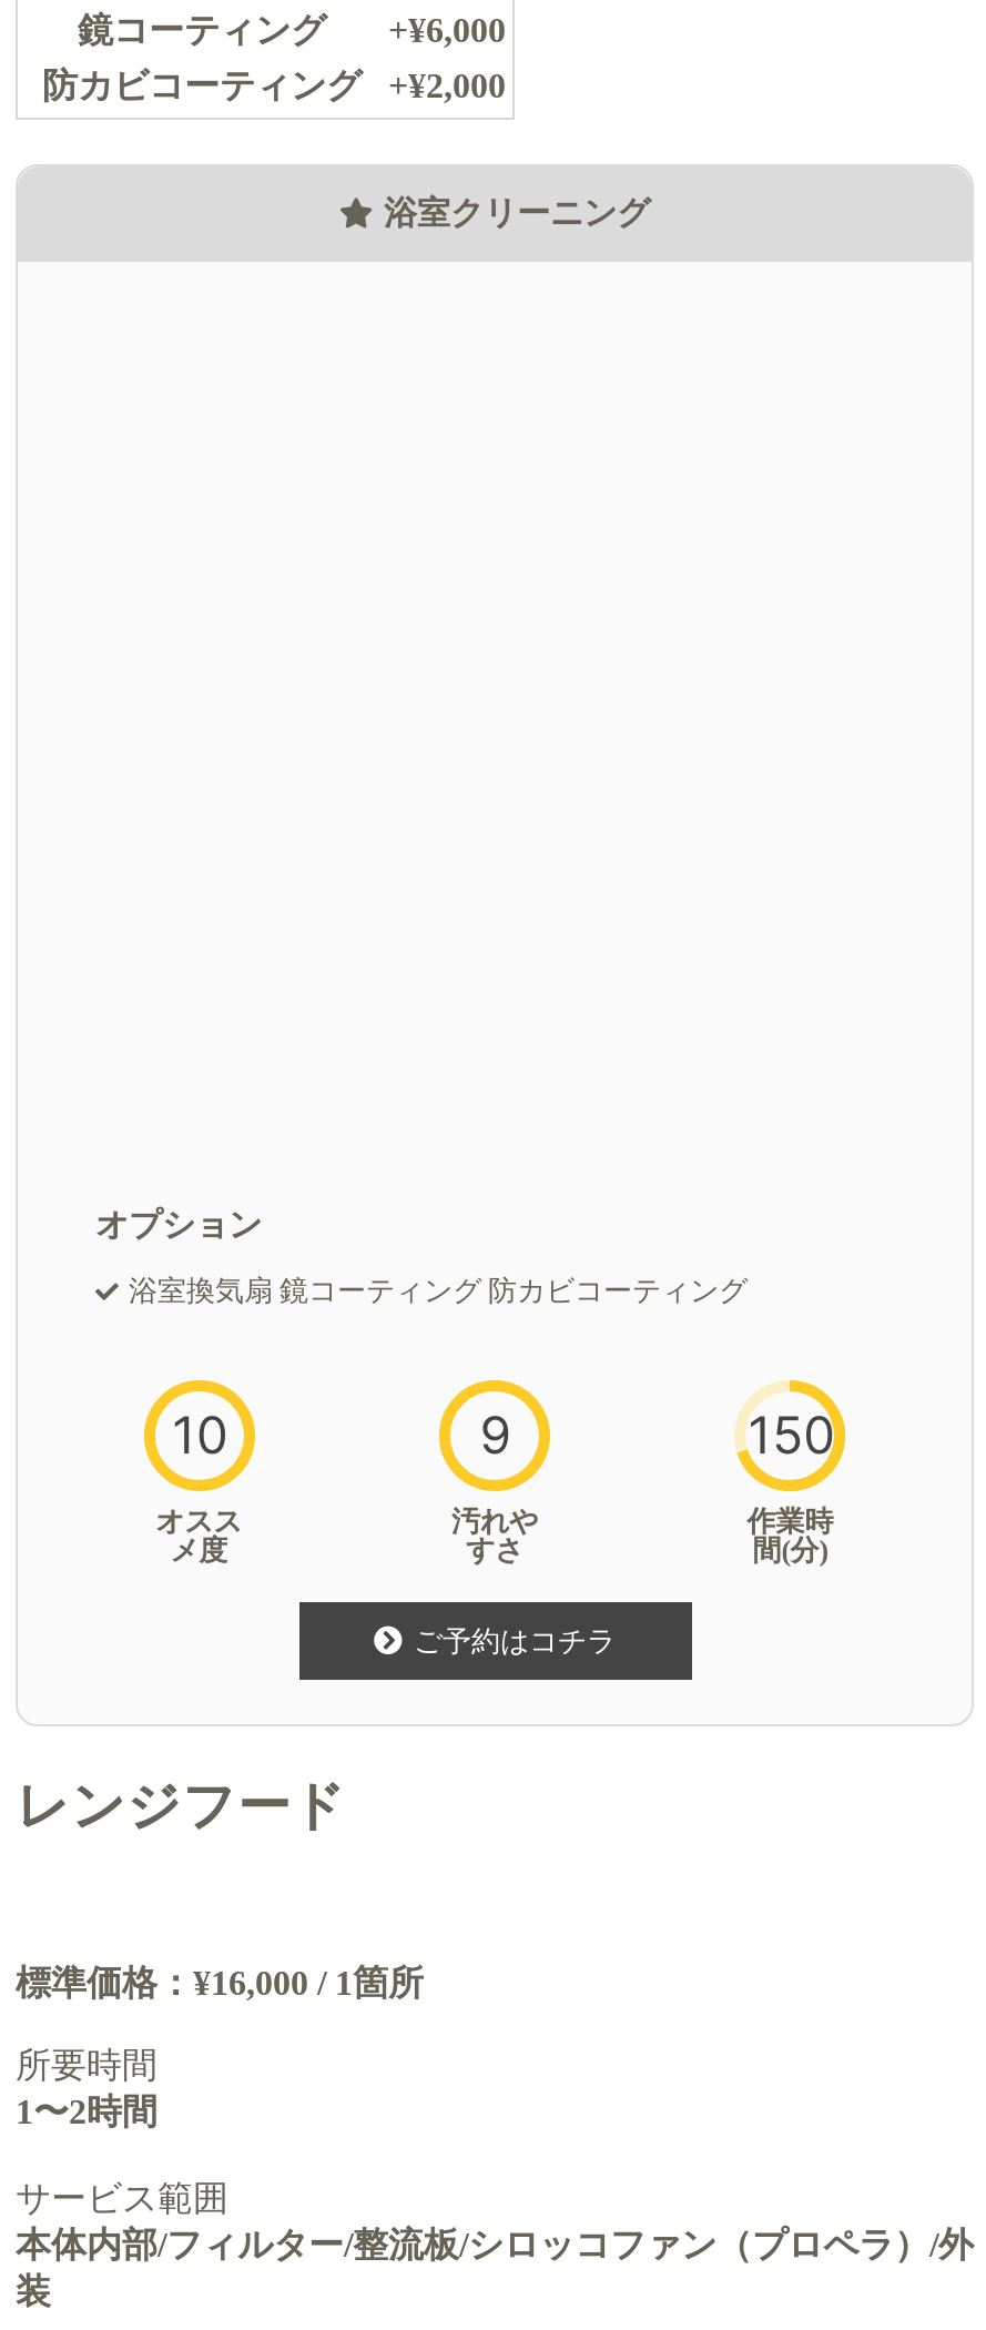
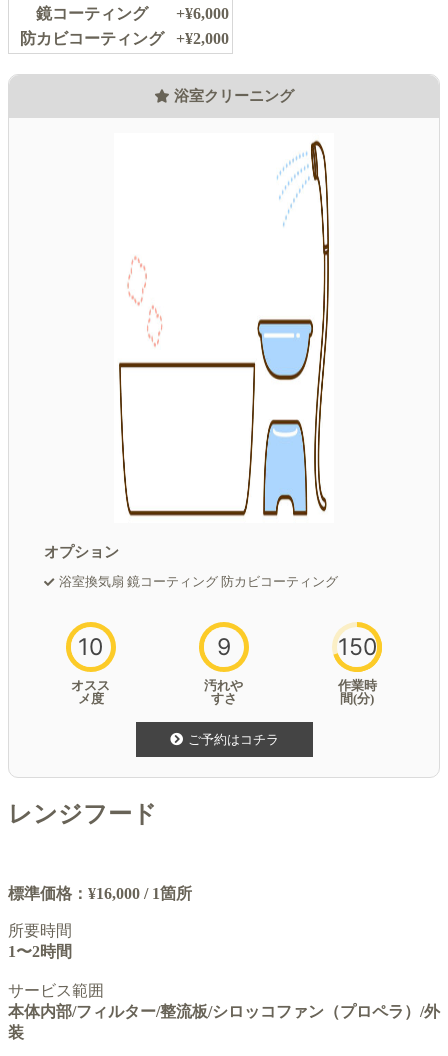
+ [image]
